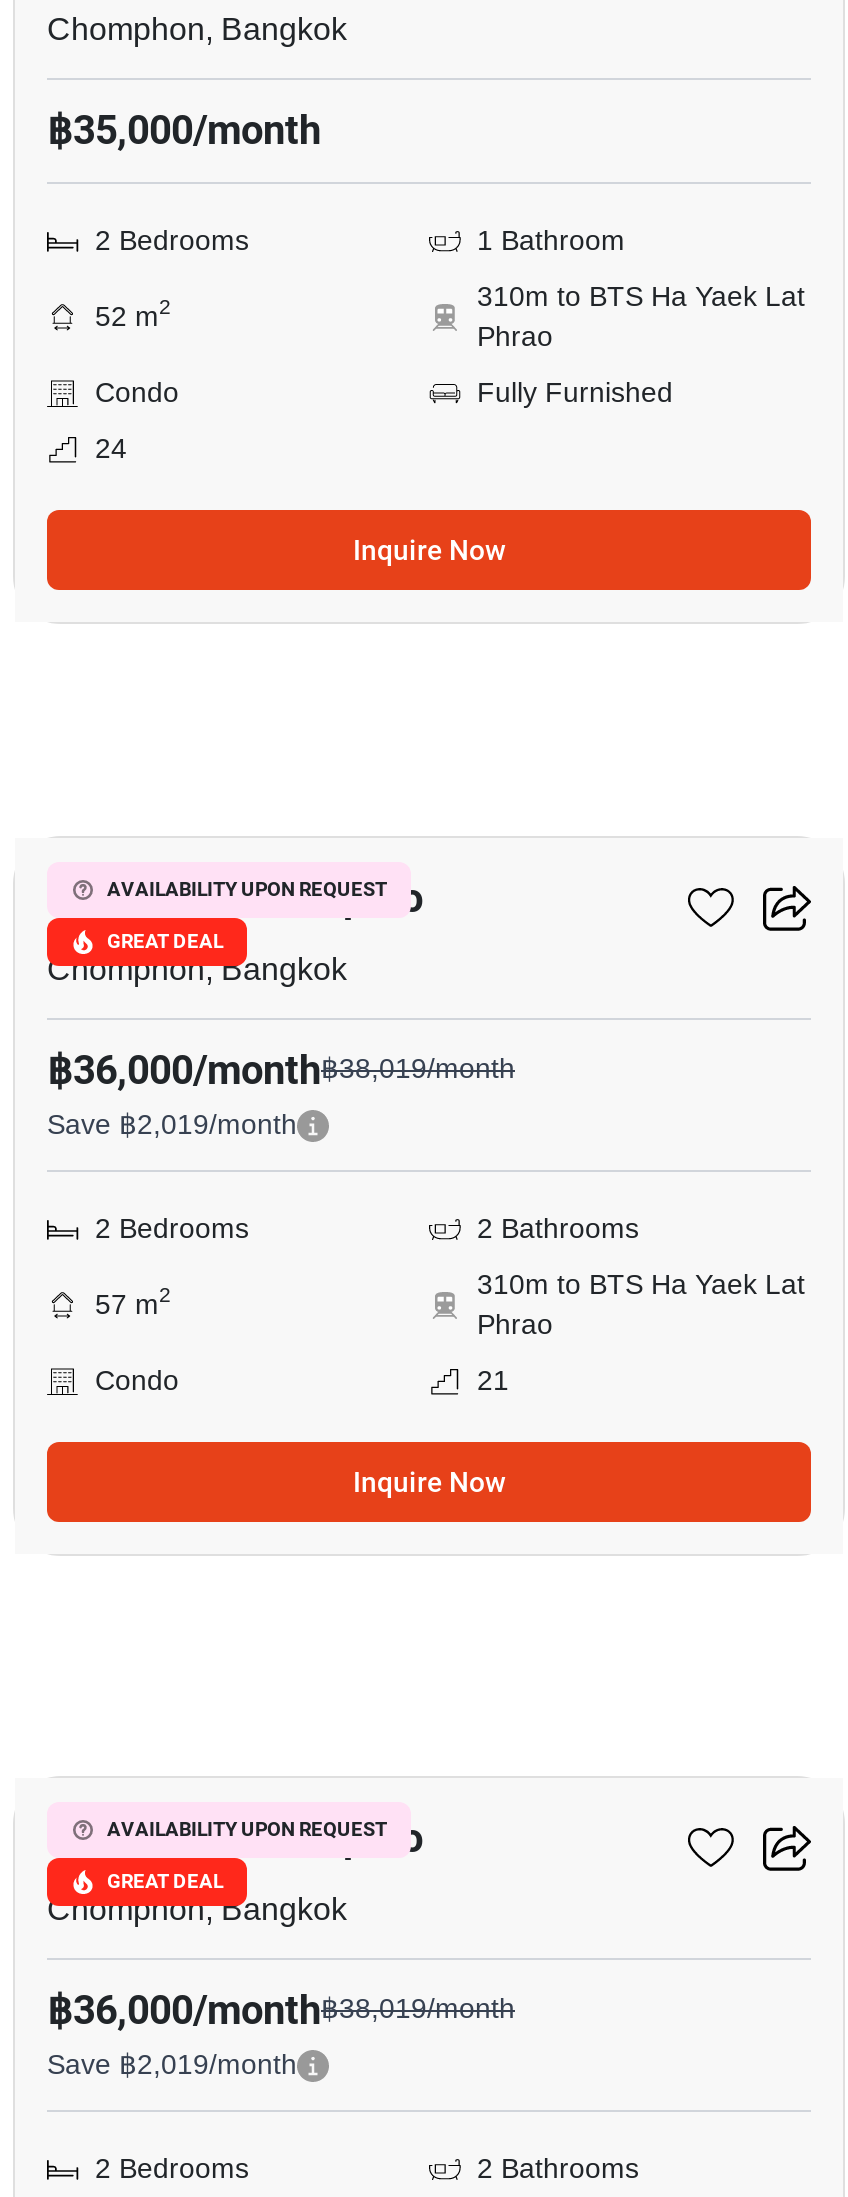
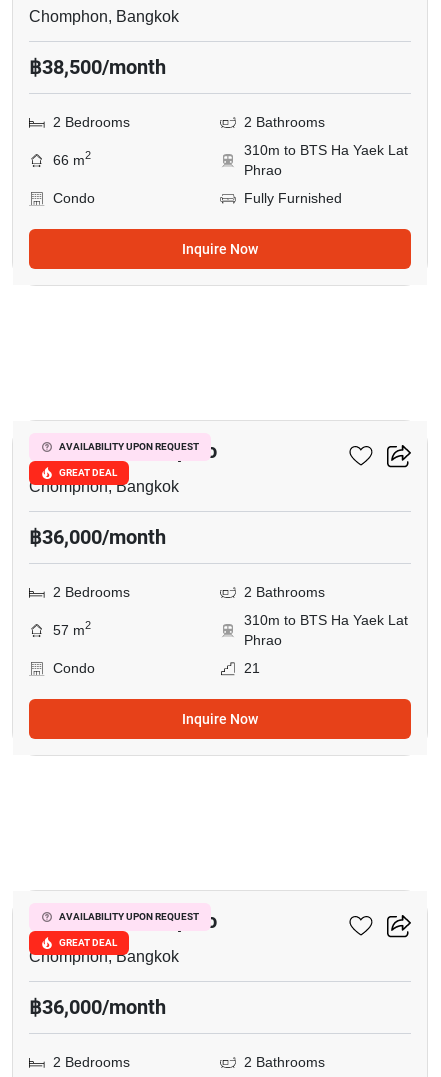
- ฿35,000/month
+ ฿38,500/month

- 1 Bathroom
+ 2 Bathrooms

- 52 m2
+ 66 m2

- 24

- ฿36,000/month฿38,019/month
- Save ฿2,019/month
+ ฿36,000/month

- ฿36,000/month฿38,019/month
- Save ฿2,019/month
+ ฿36,000/month
